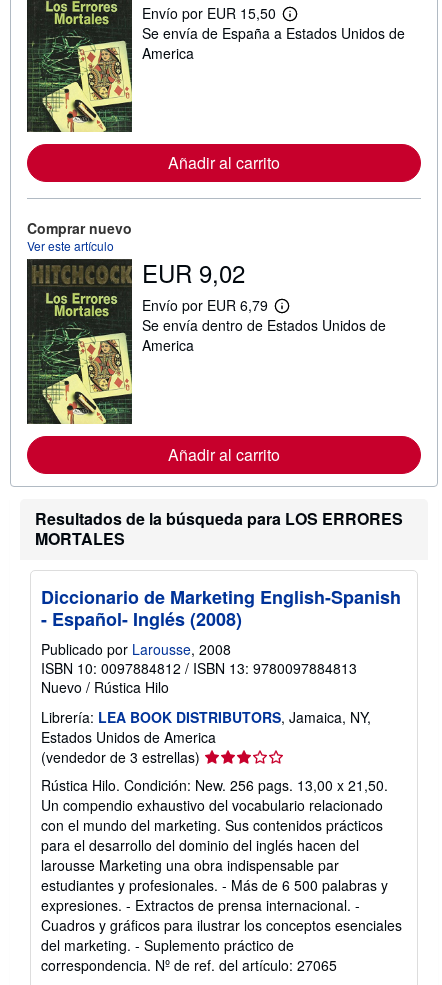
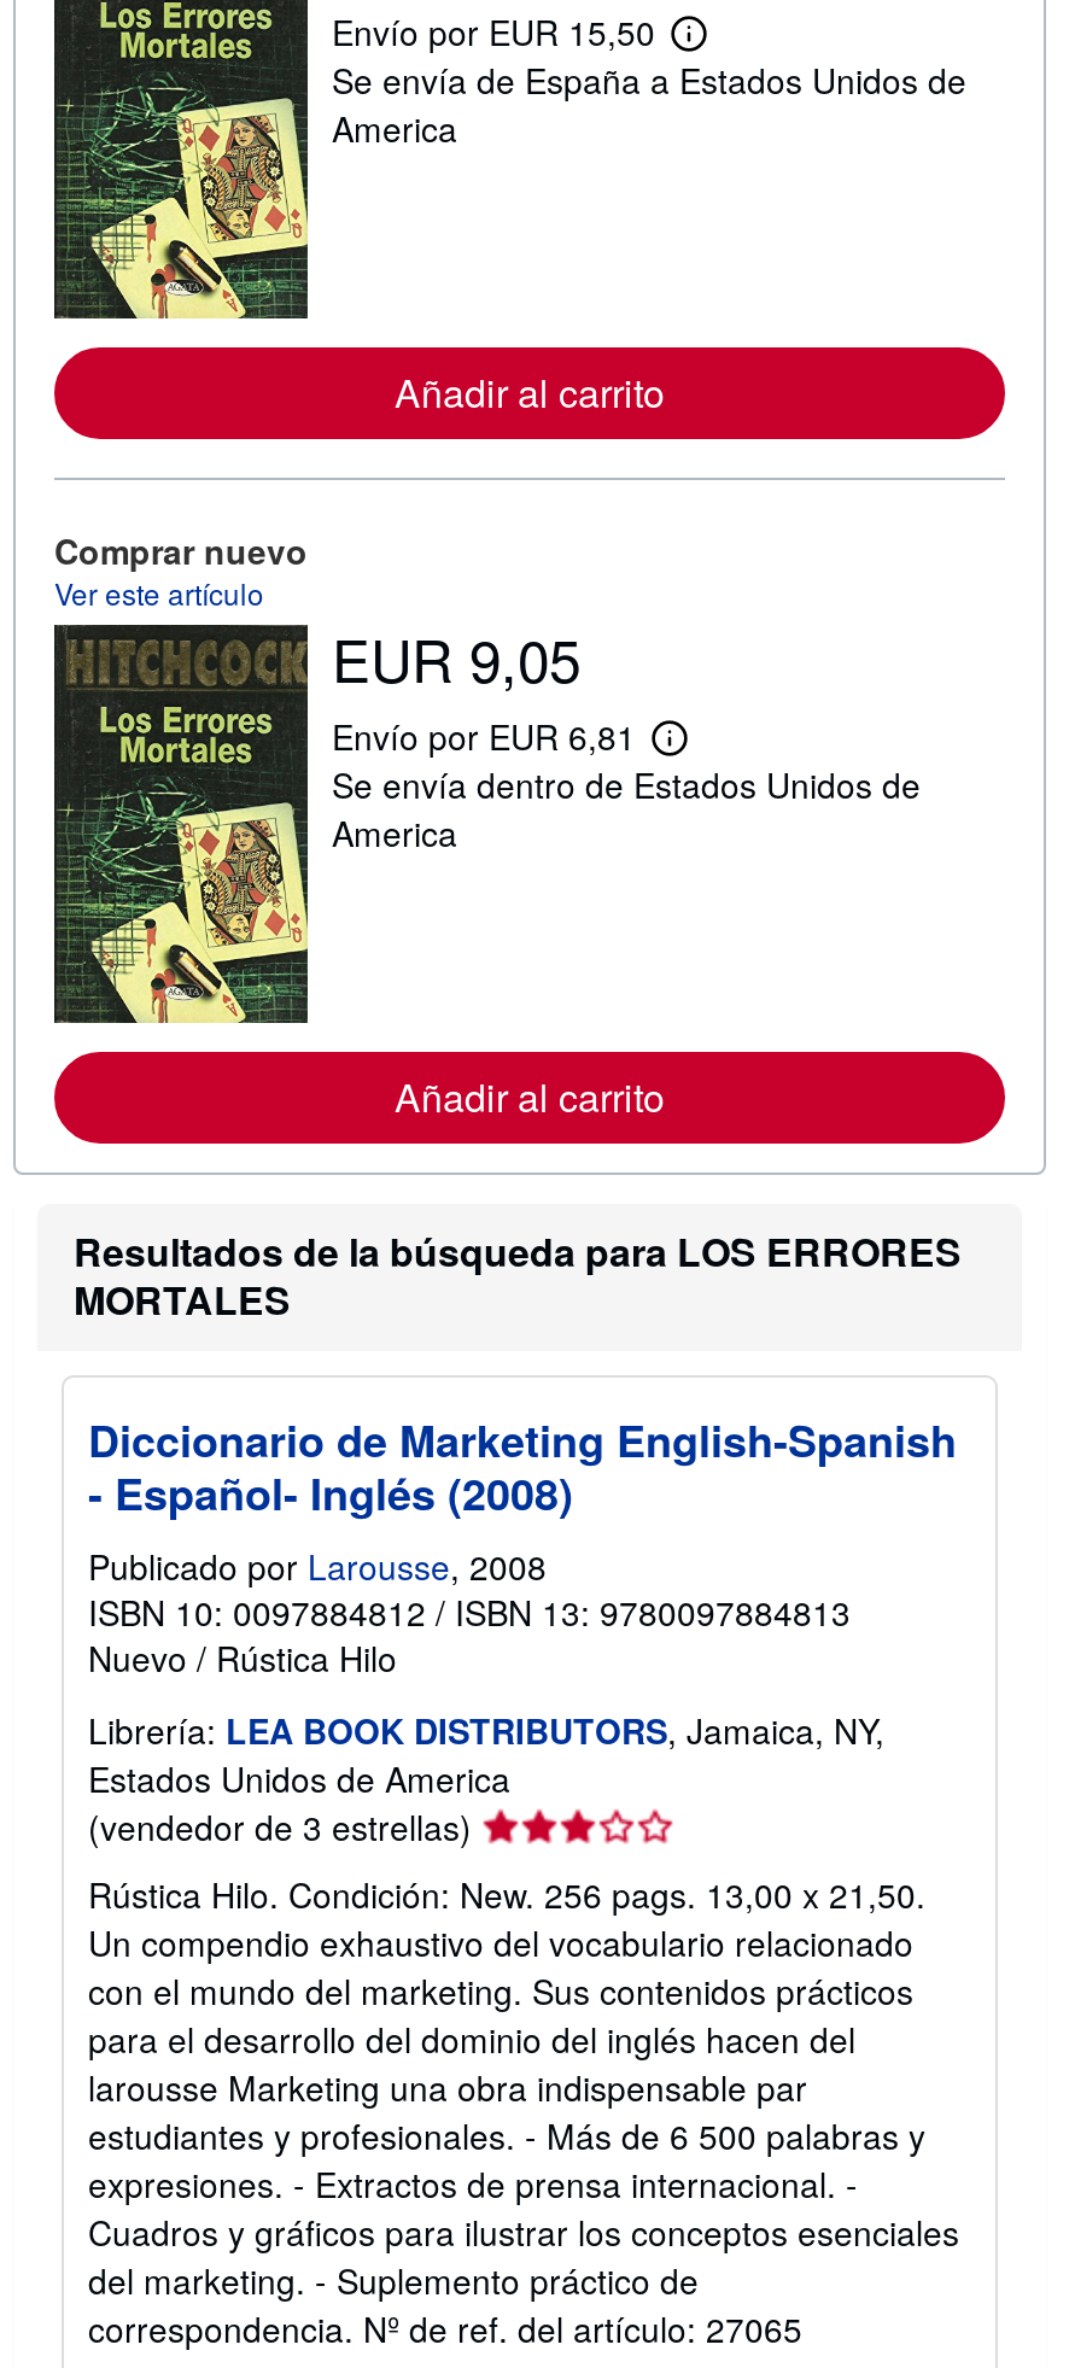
- EUR 9,02
+ EUR 9,05

- Envío por EUR 6,79 M
+ Envío por EUR 6,81 M
